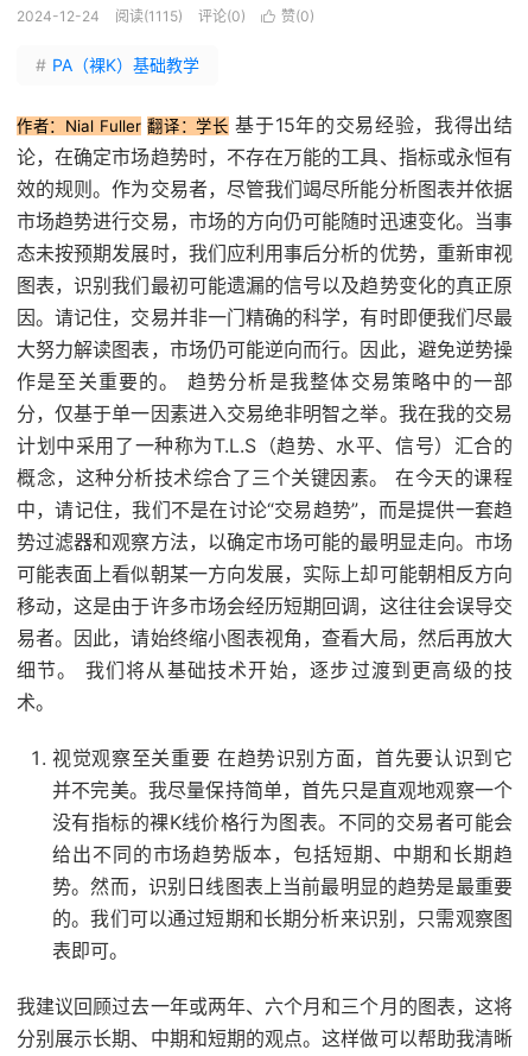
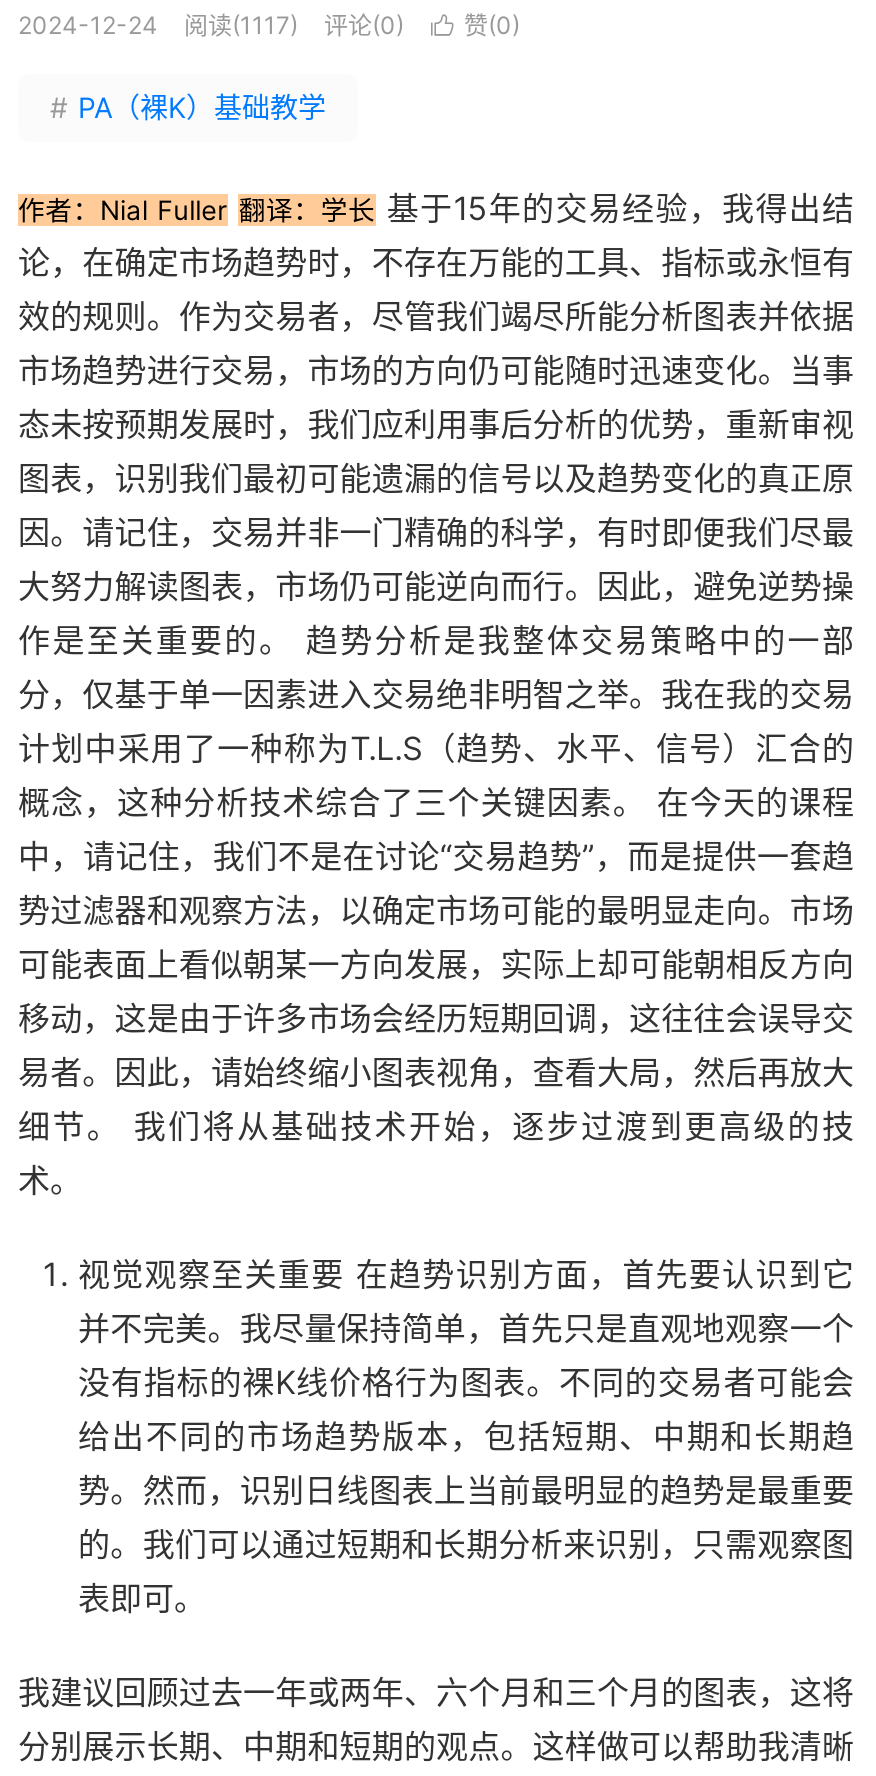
- 阅读(1115)
+ 阅读(1117)
